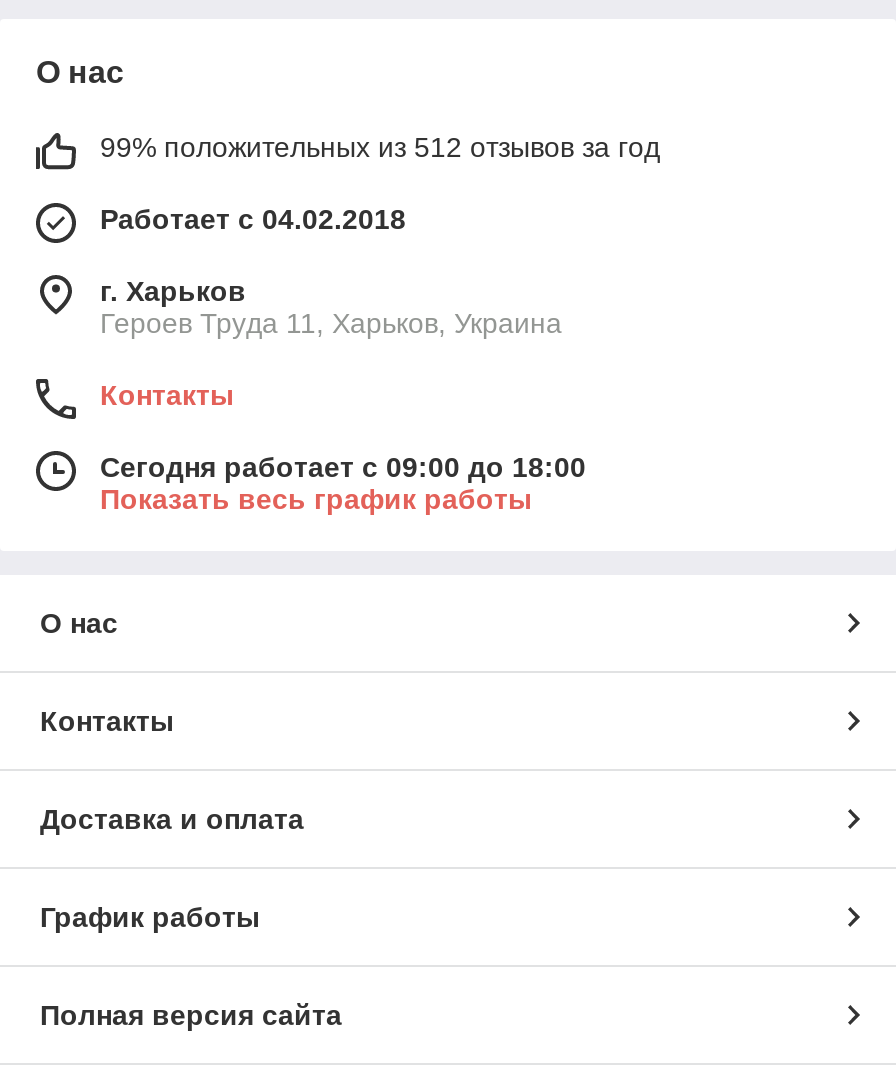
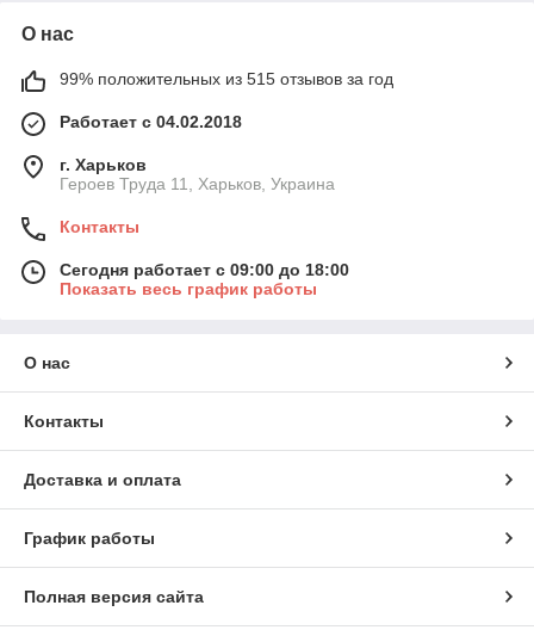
- 99% положительных из 512 отзывов за год
+ 99% положительных из 515 отзывов за год
